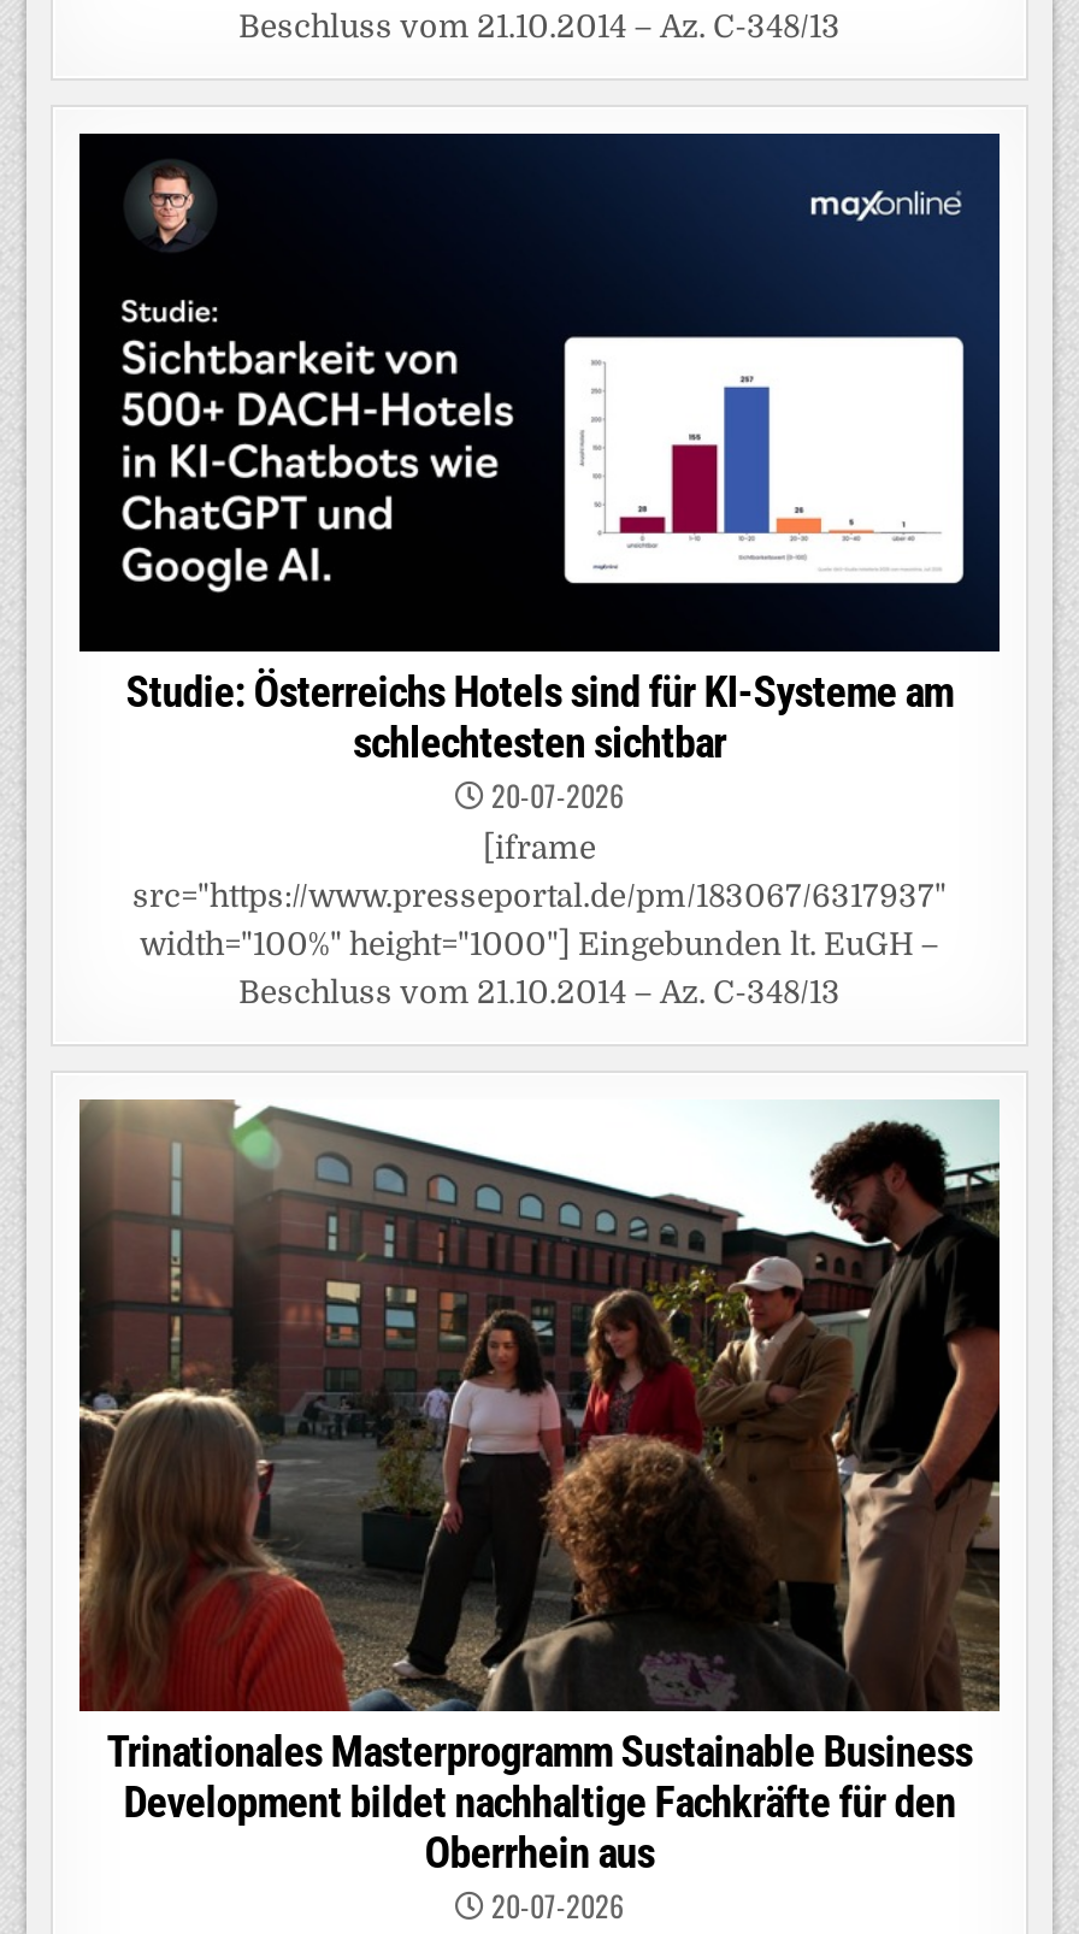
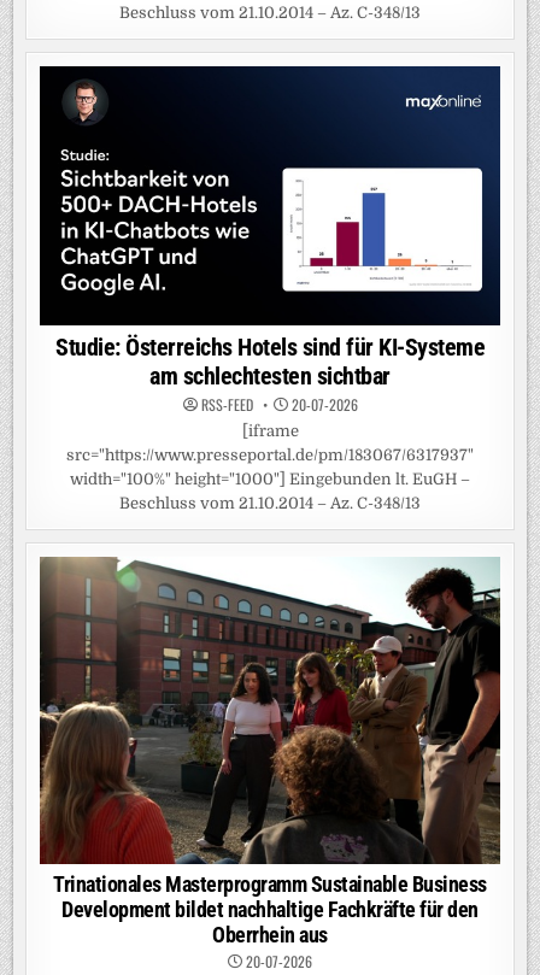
- Studie: Österreichs Hotels sind für KI-Systeme am
- schlechtesten sichtbar
+ Studie: Österreichs Hotels sind für KI-Systeme
+ am schlechtesten sichtbar
+ RSS-FEED
